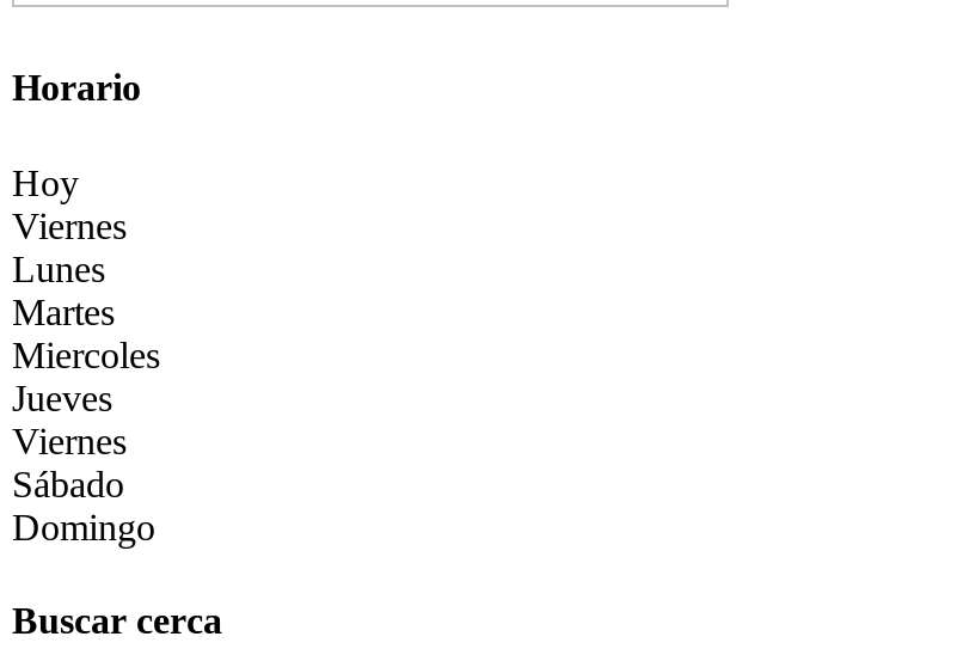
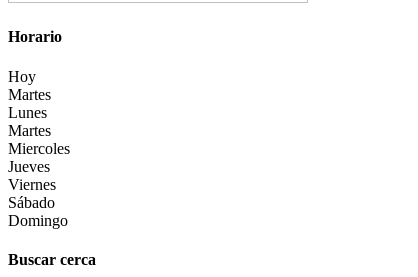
- Viernes
+ Martes
